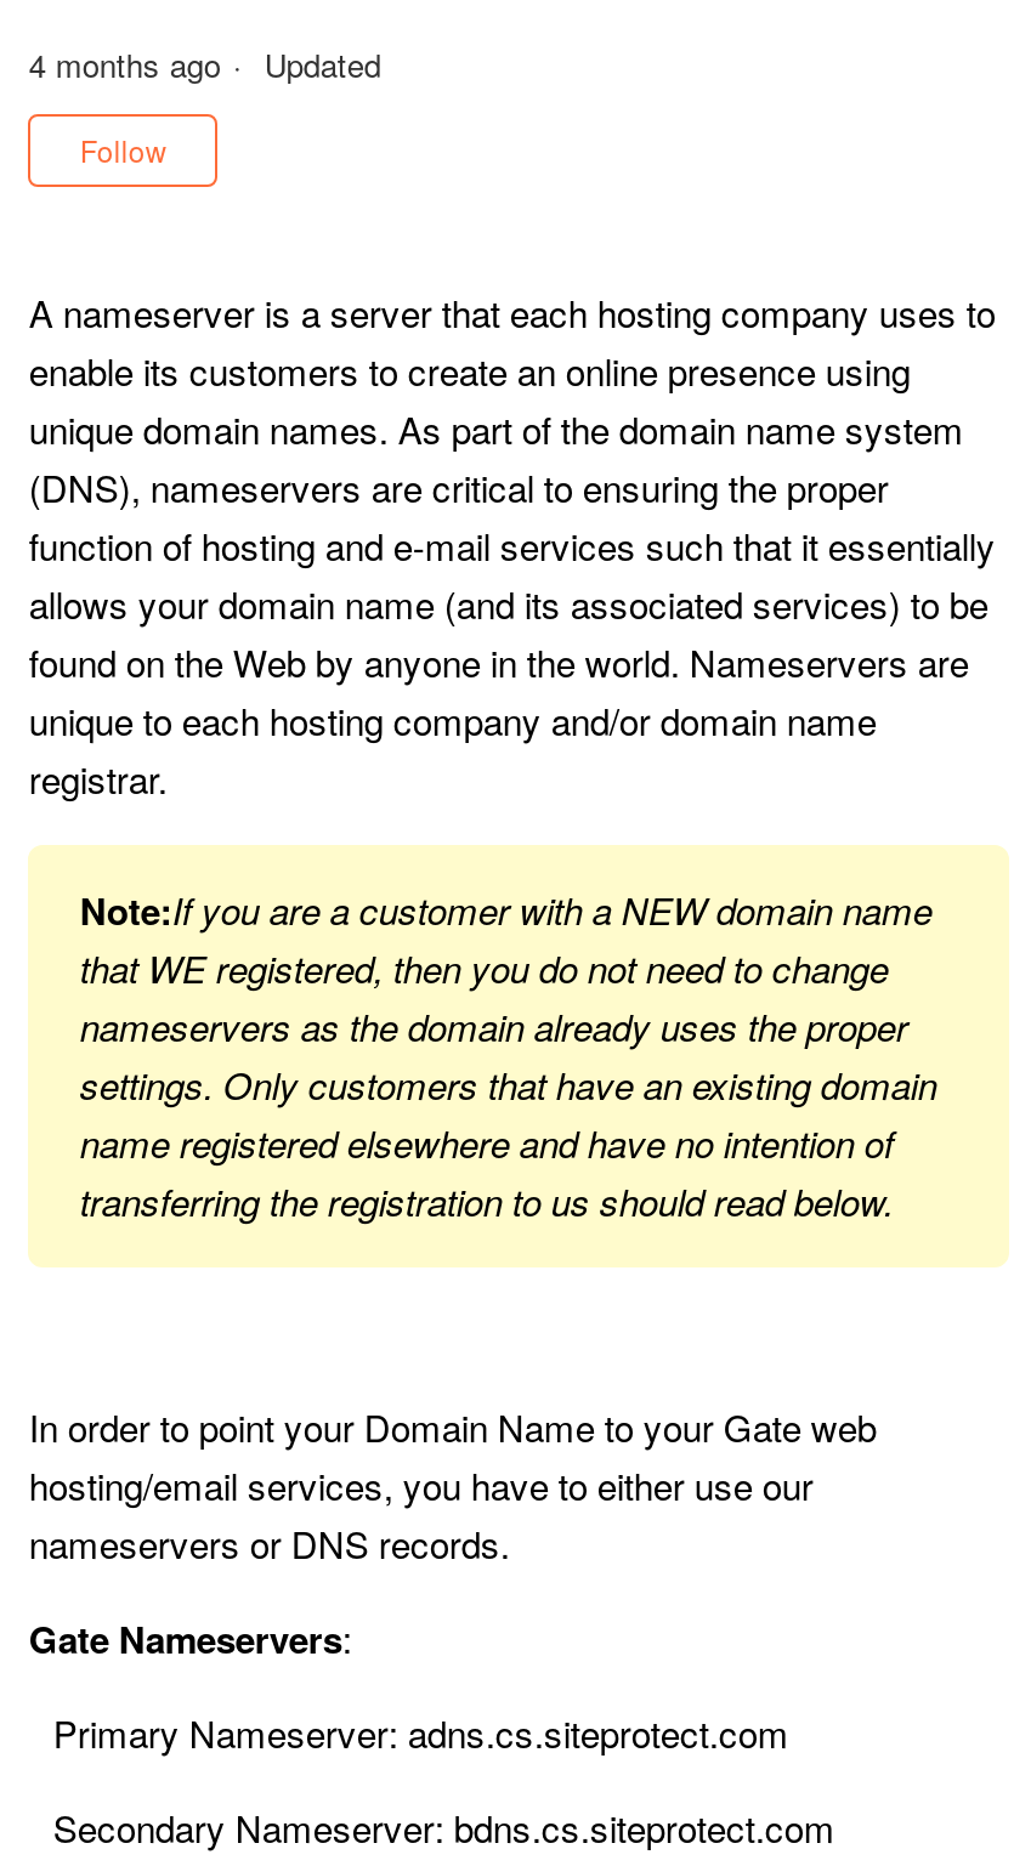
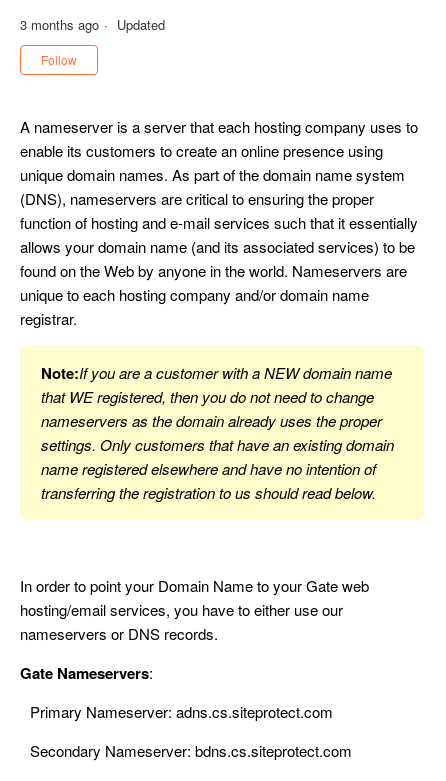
- 4 months ago Updated
+ 3 months ago Updated
